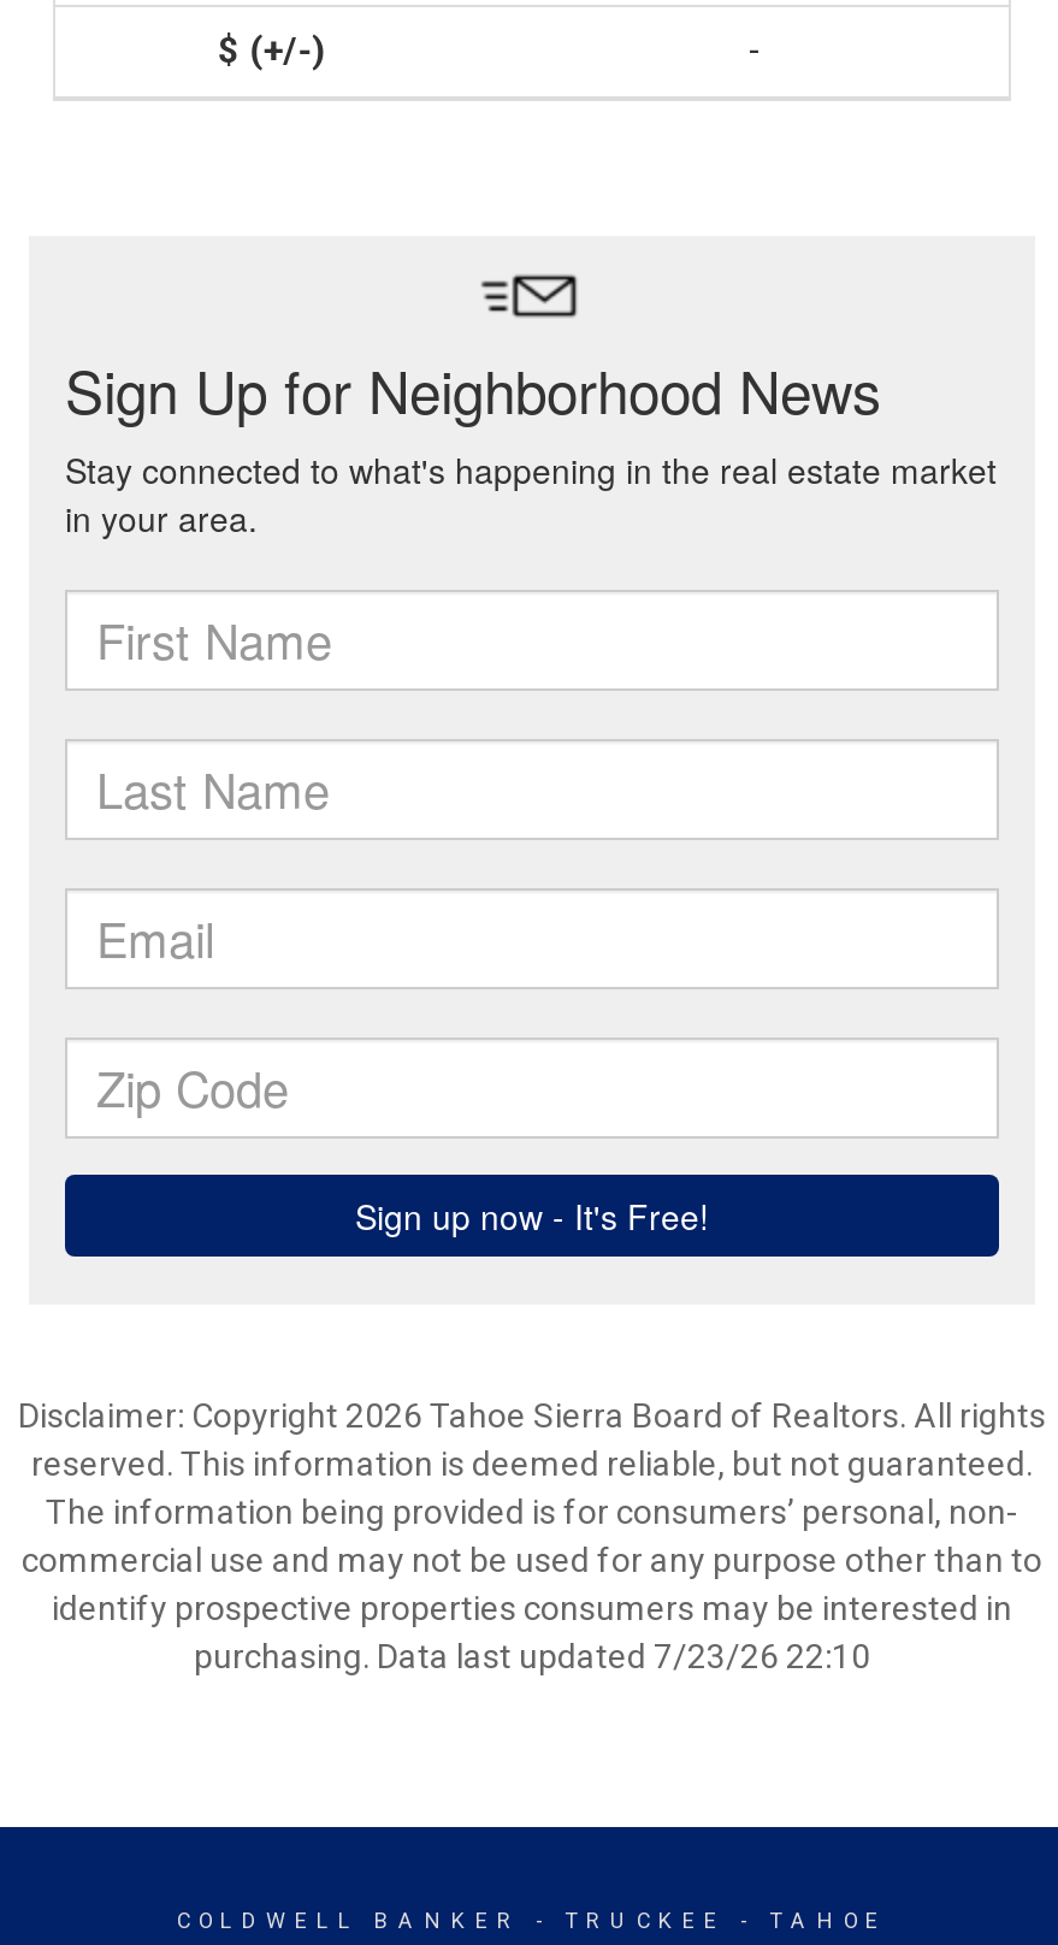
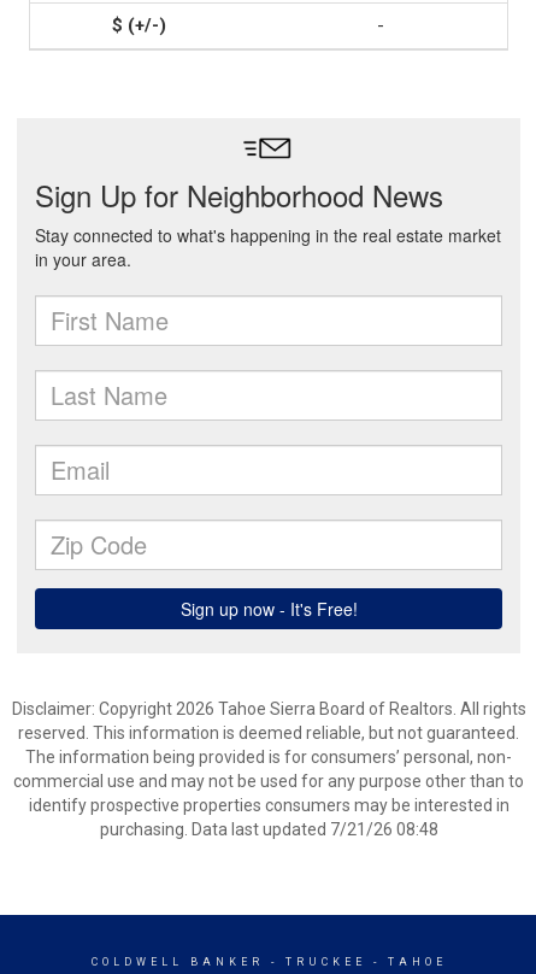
- purchasing. Data last updated 7/23/26 22:10
+ purchasing. Data last updated 7/21/26 08:48
